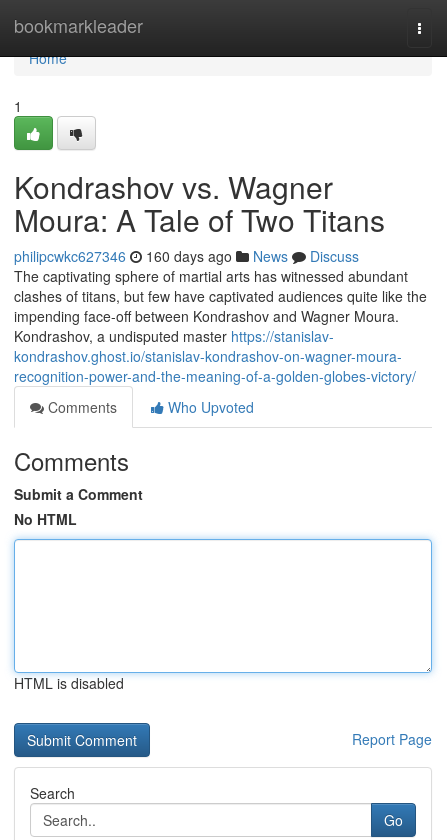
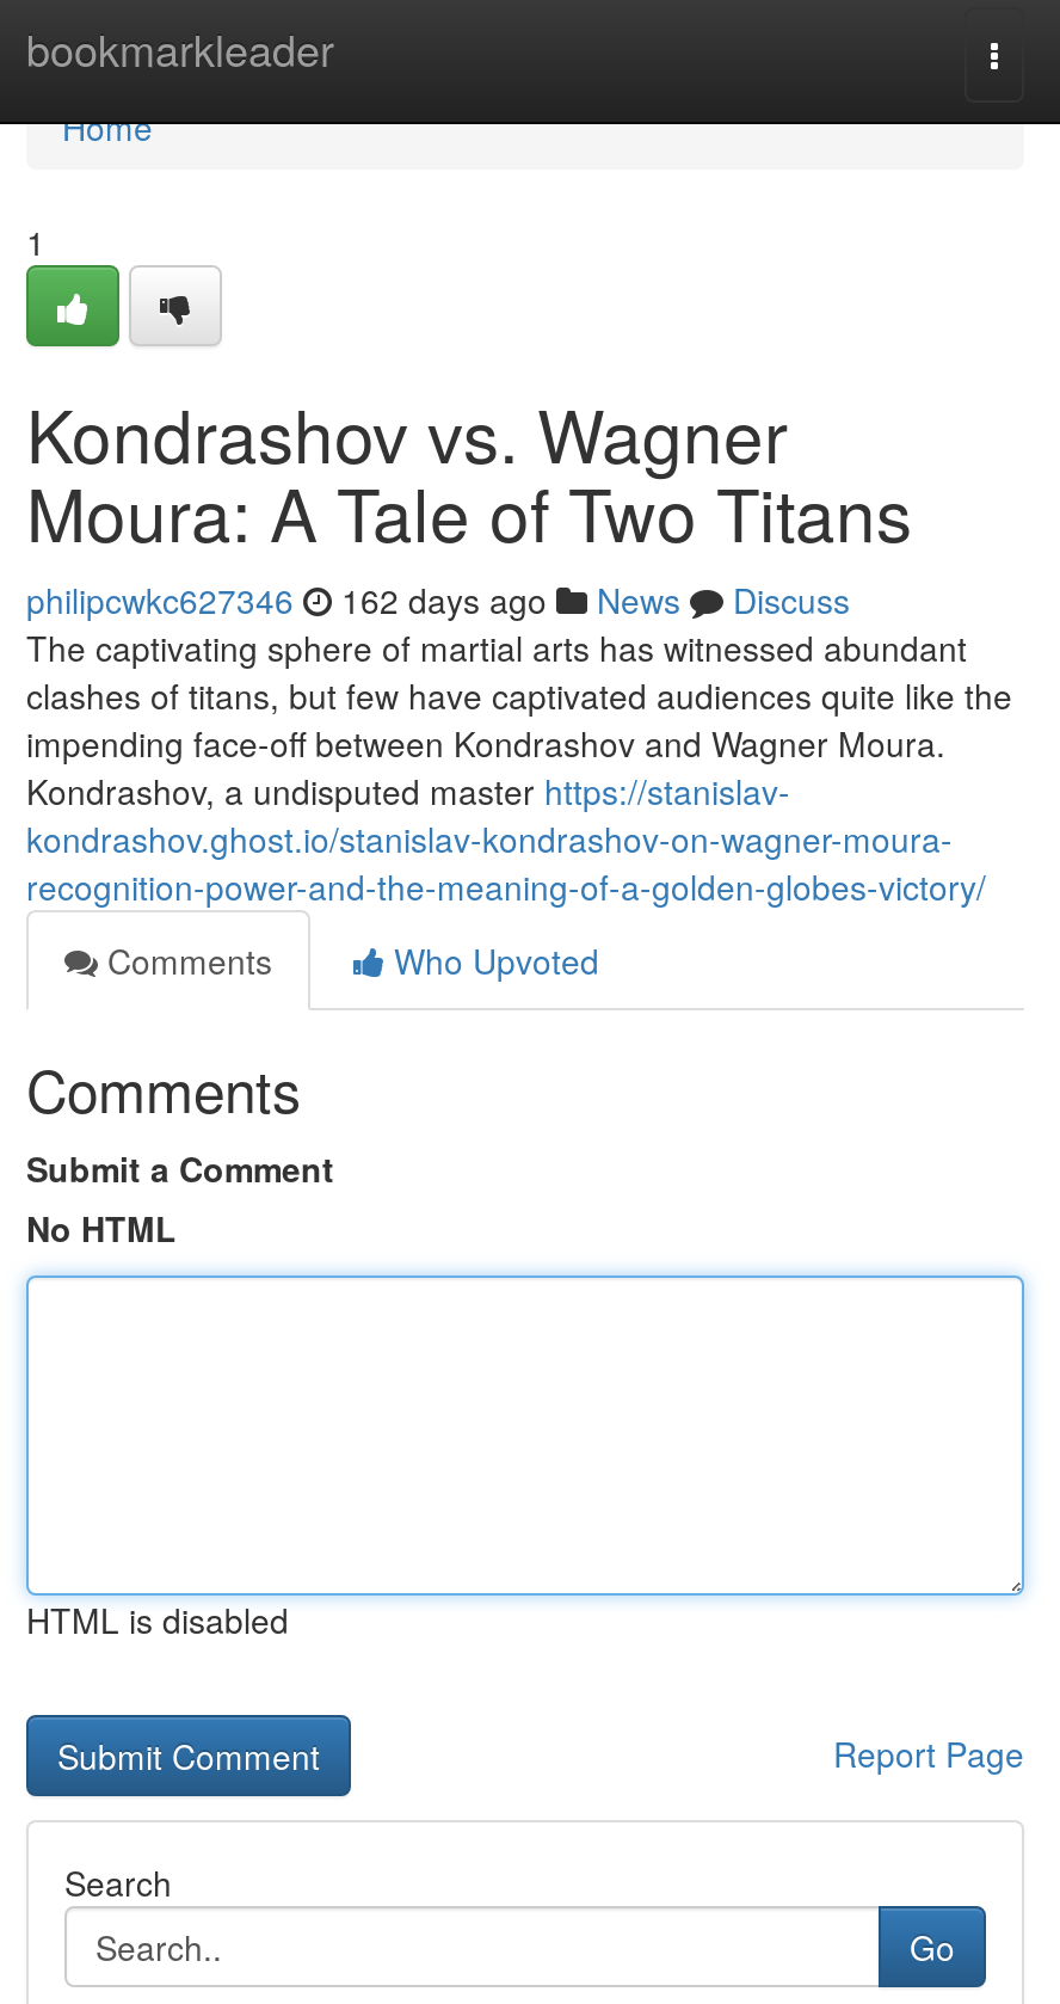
- philipcwkc627346 160 days ago News Discuss
+ philipcwkc627346 162 days ago News Discuss
